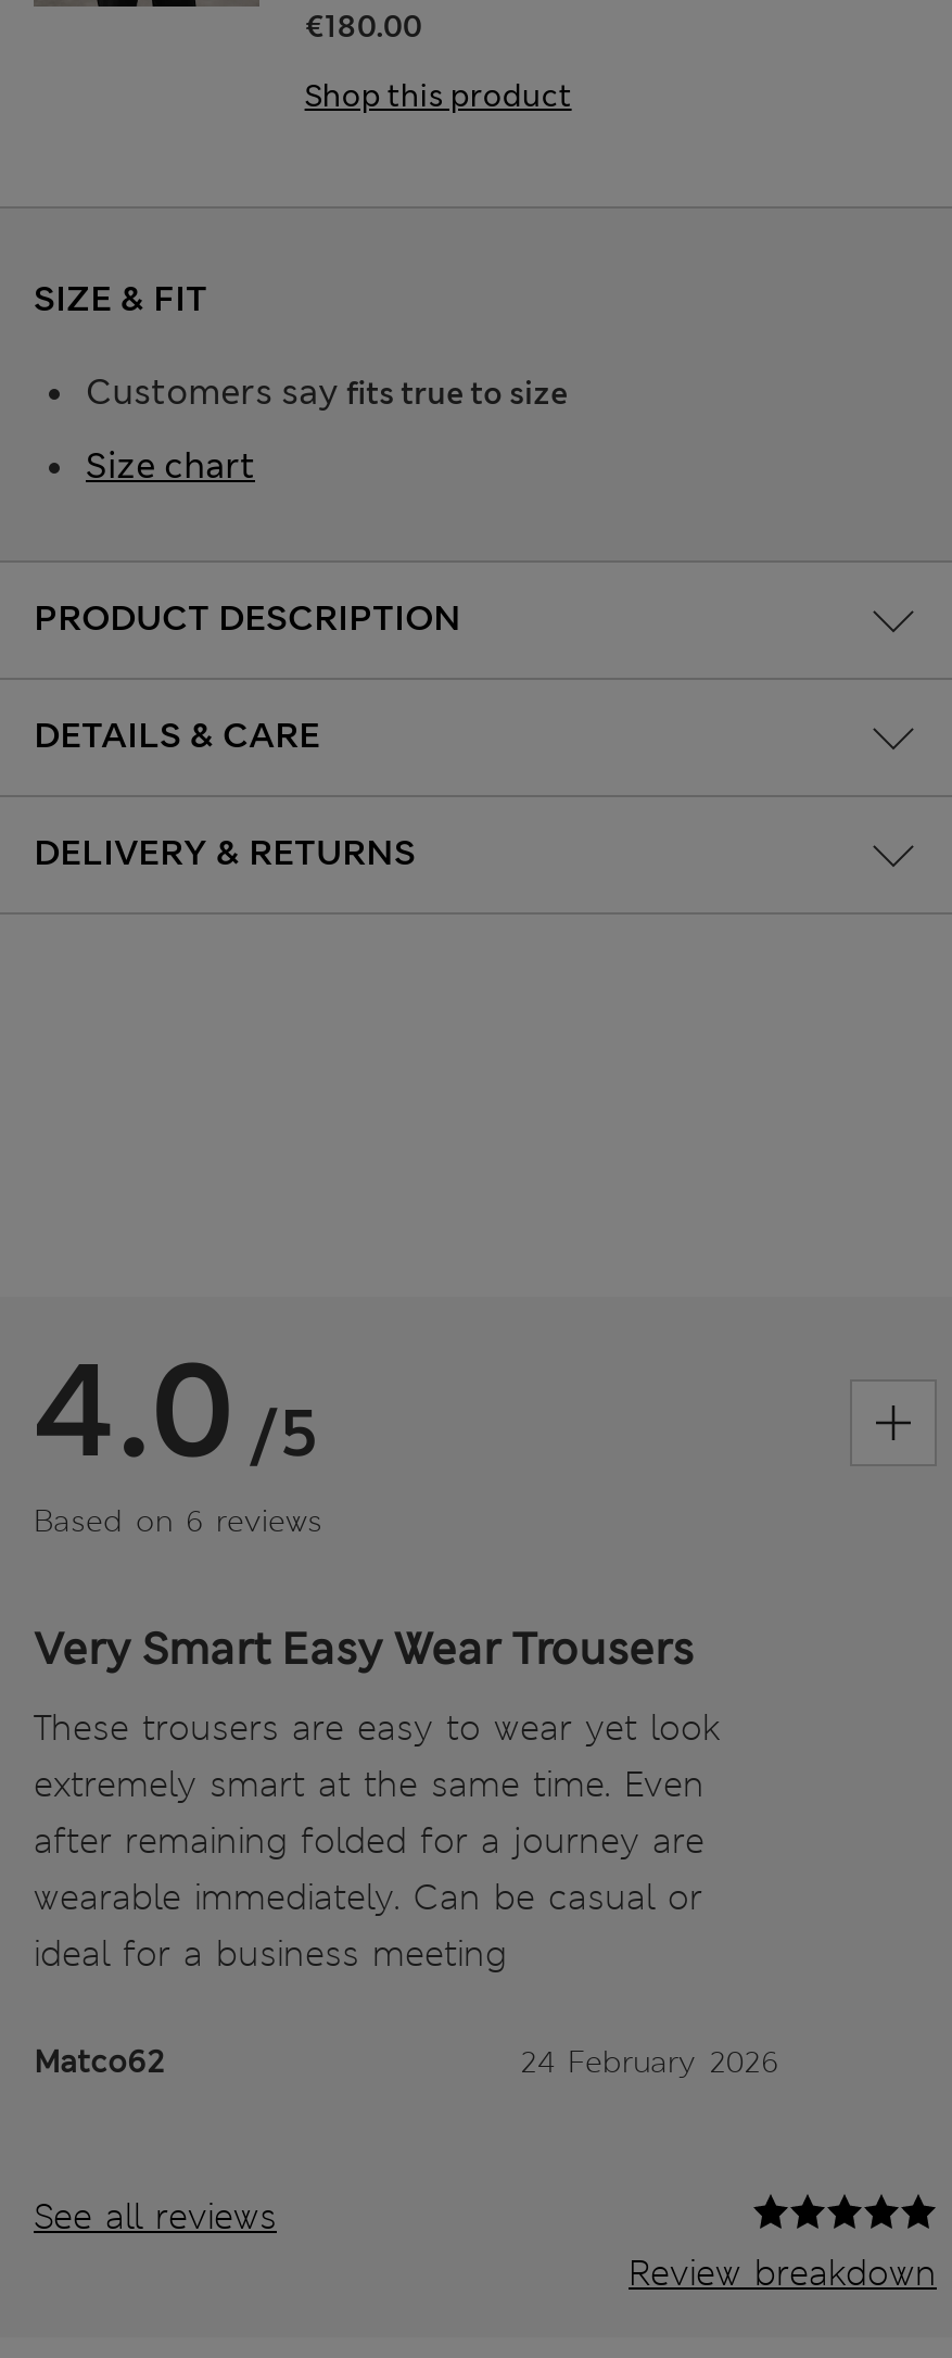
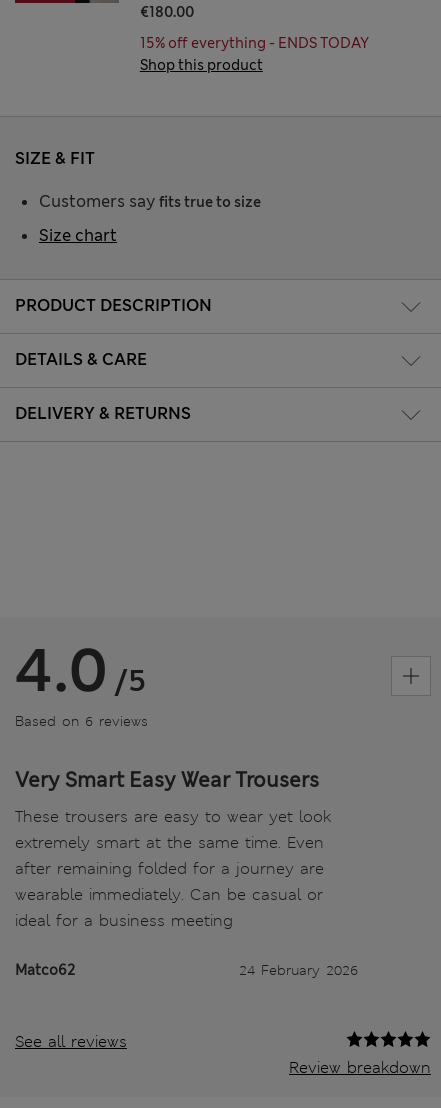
+ 15% off everything - ENDS TODAY
